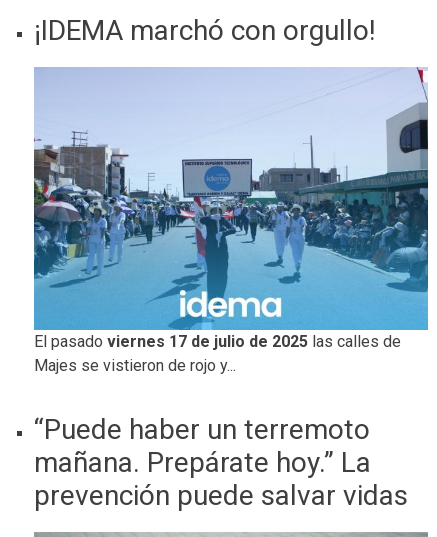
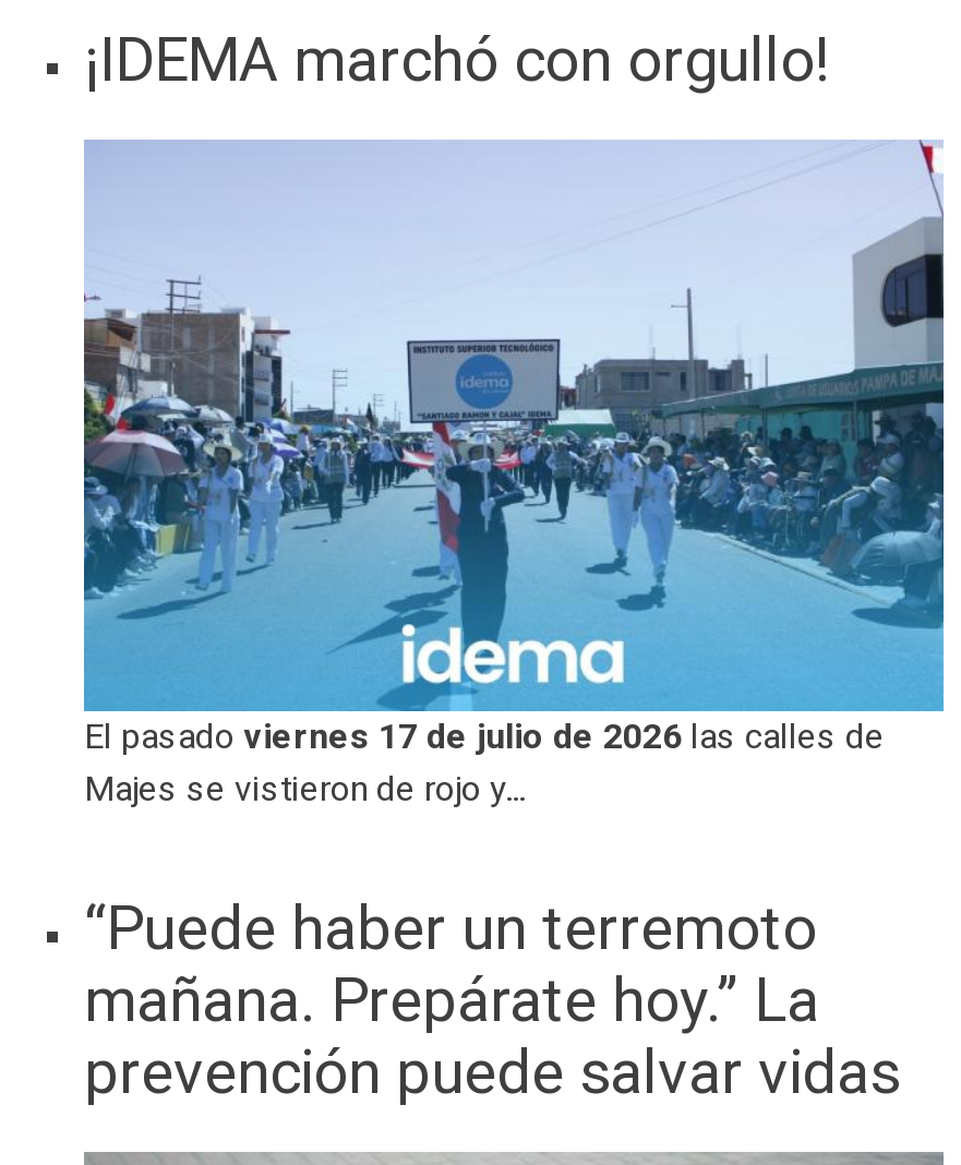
- El pasado viernes 17 de julio de 2025 las calles de
+ El pasado viernes 17 de julio de 2026 las calles de
